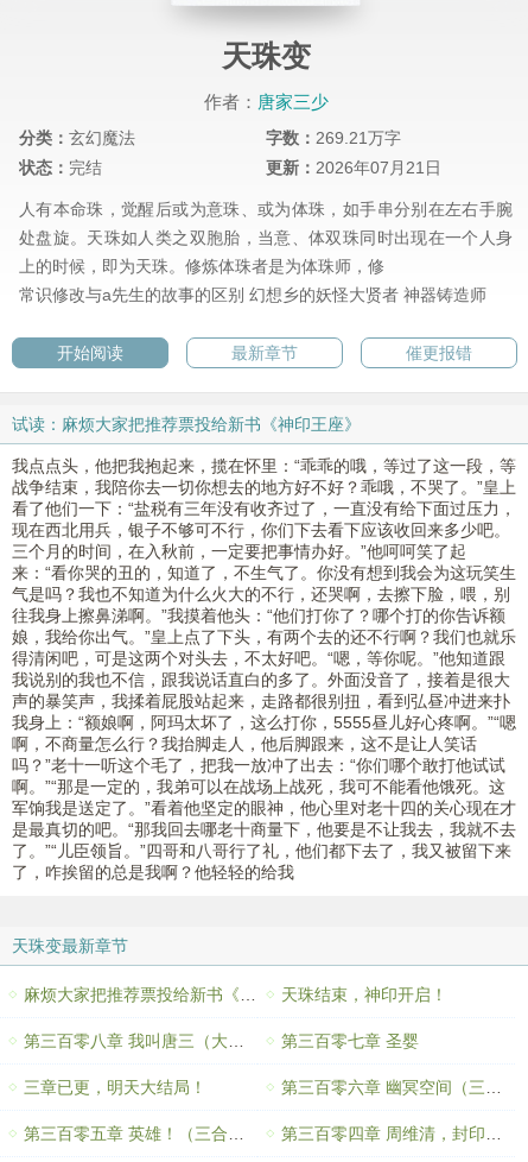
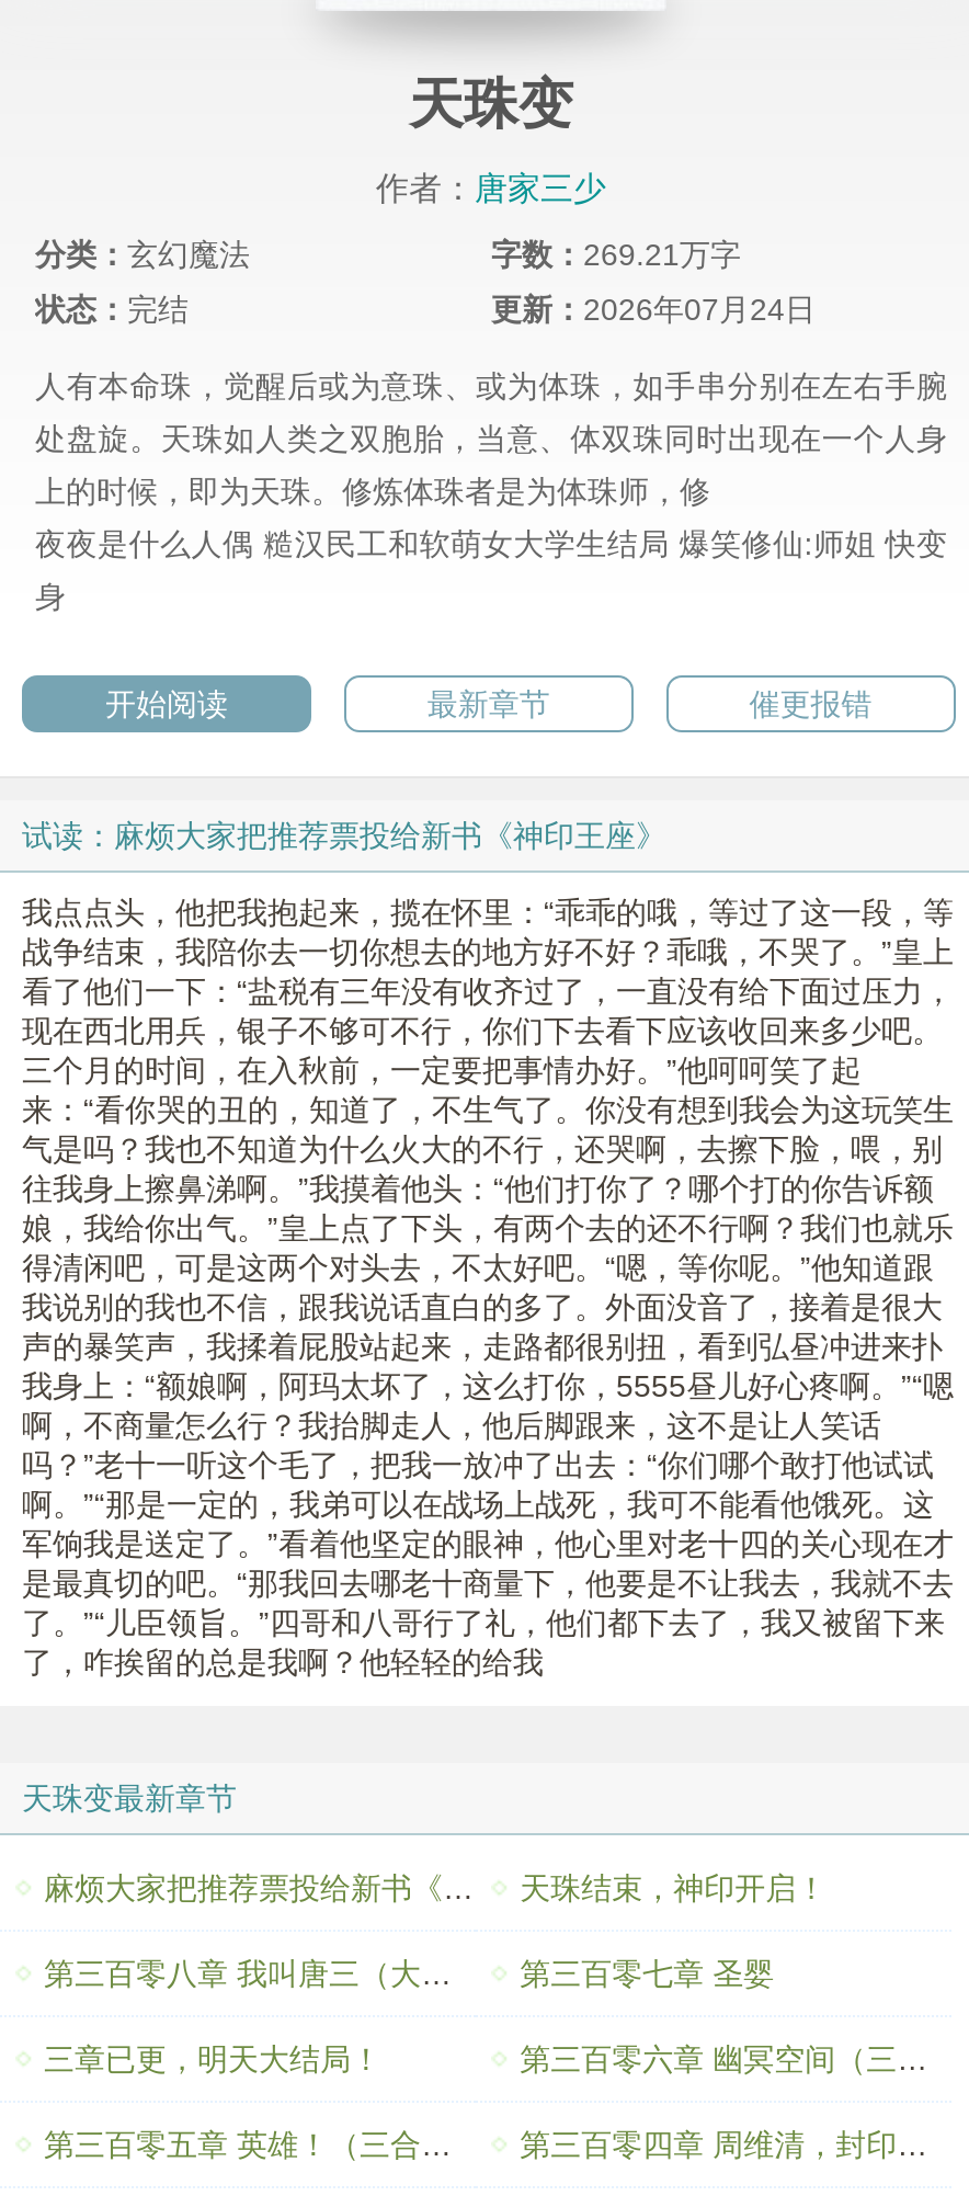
- 更新：2026年07月21日
+ 更新：2026年07月24日

- 常识修改与a先生的故事的区别 幻想乡的妖怪大贤者 神器铸造师
+ 夜夜是什么人偶 糙汉民工和软萌女大学生结局 爆笑修仙:师姐 快变
+ 身
